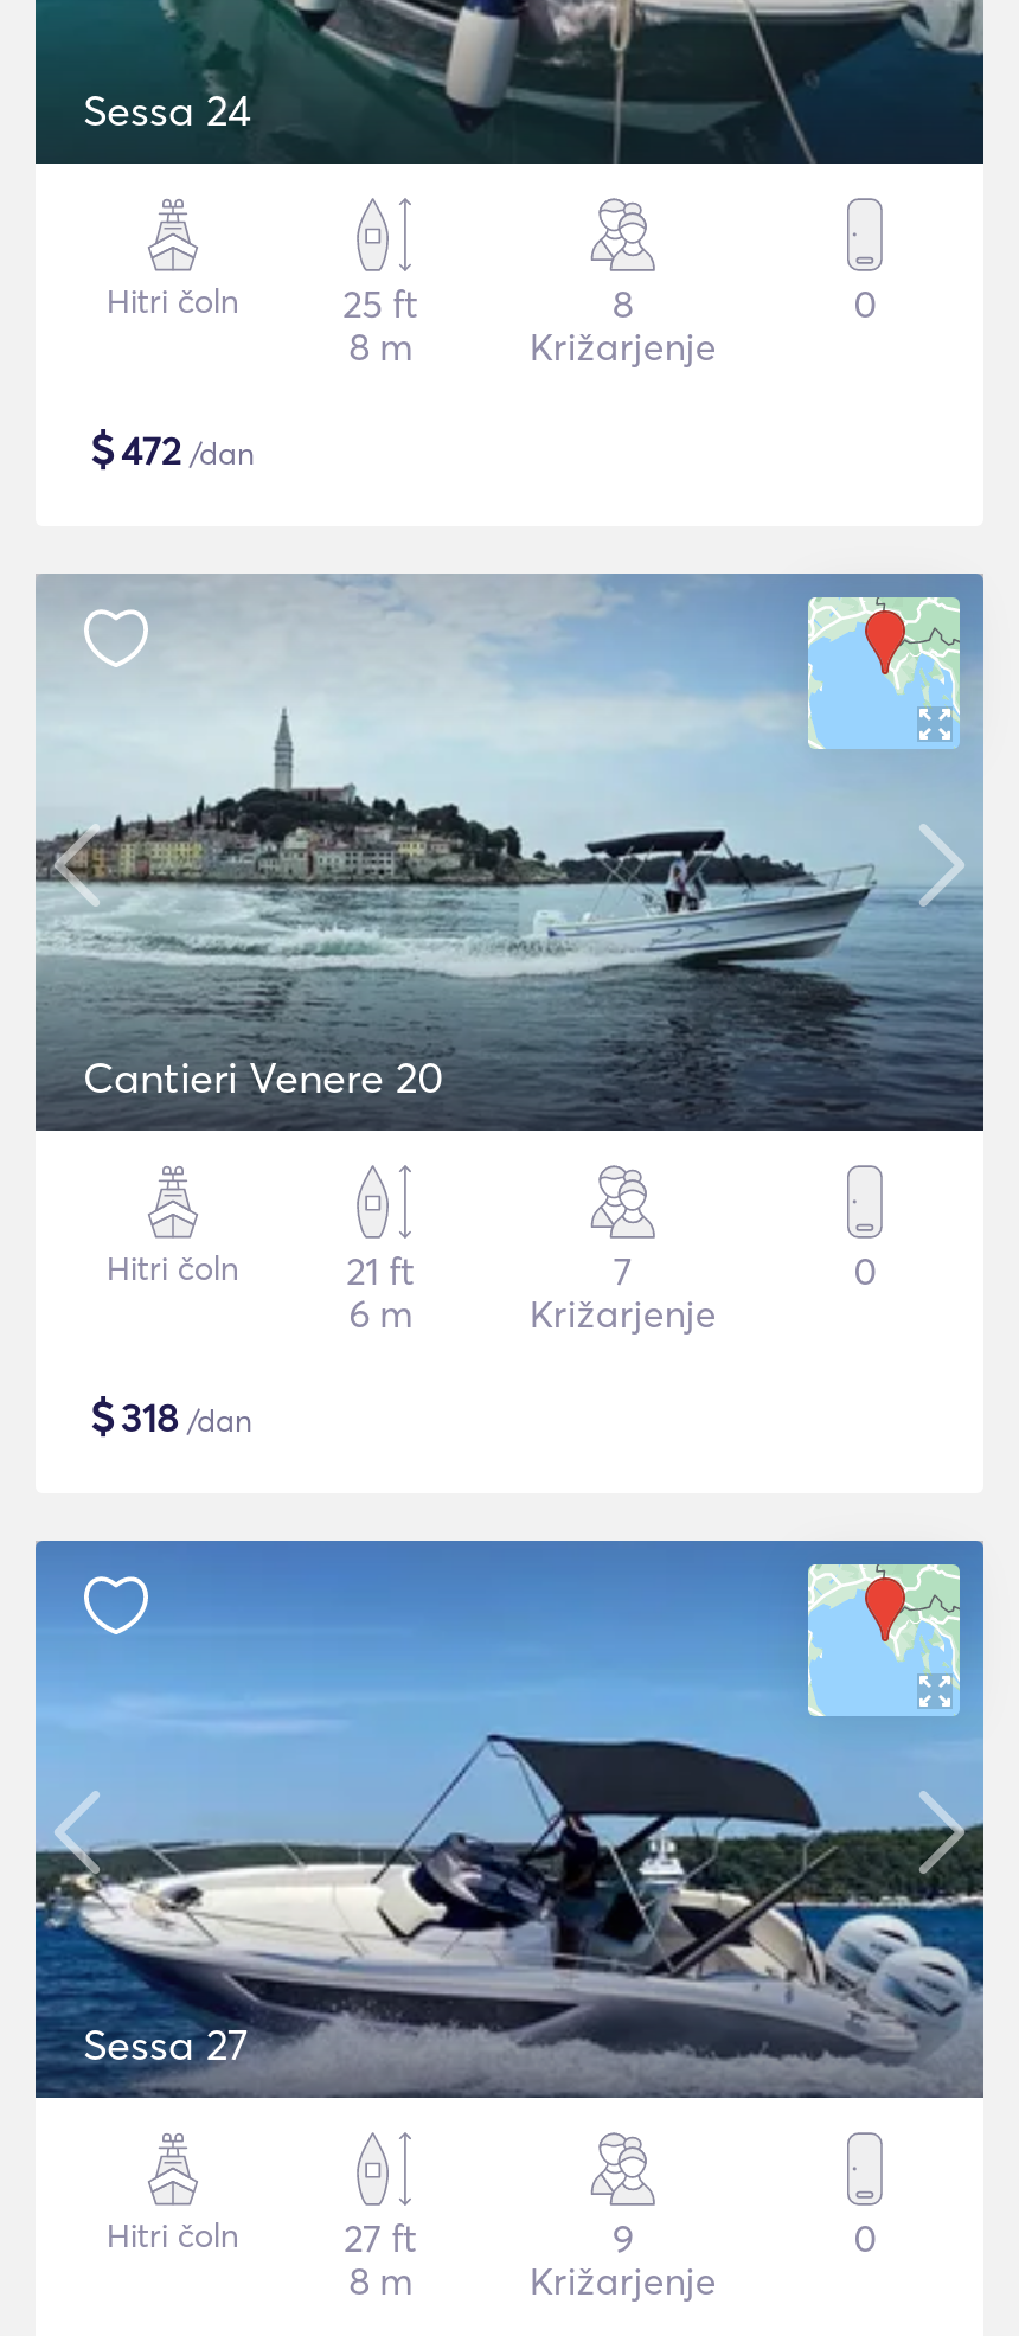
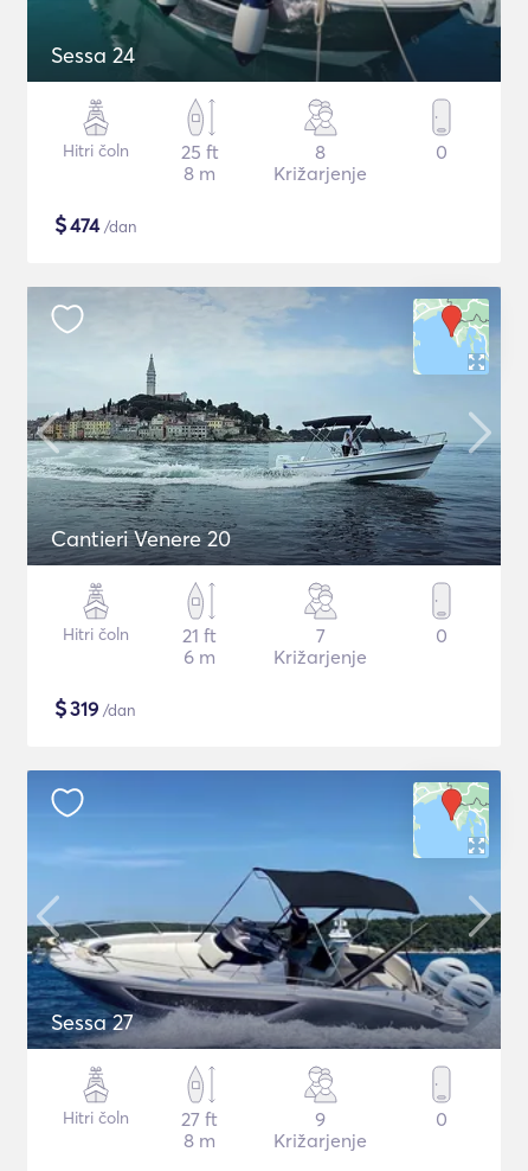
- $472 /dan
+ $474 /dan

- $318 /dan
+ $319 /dan
